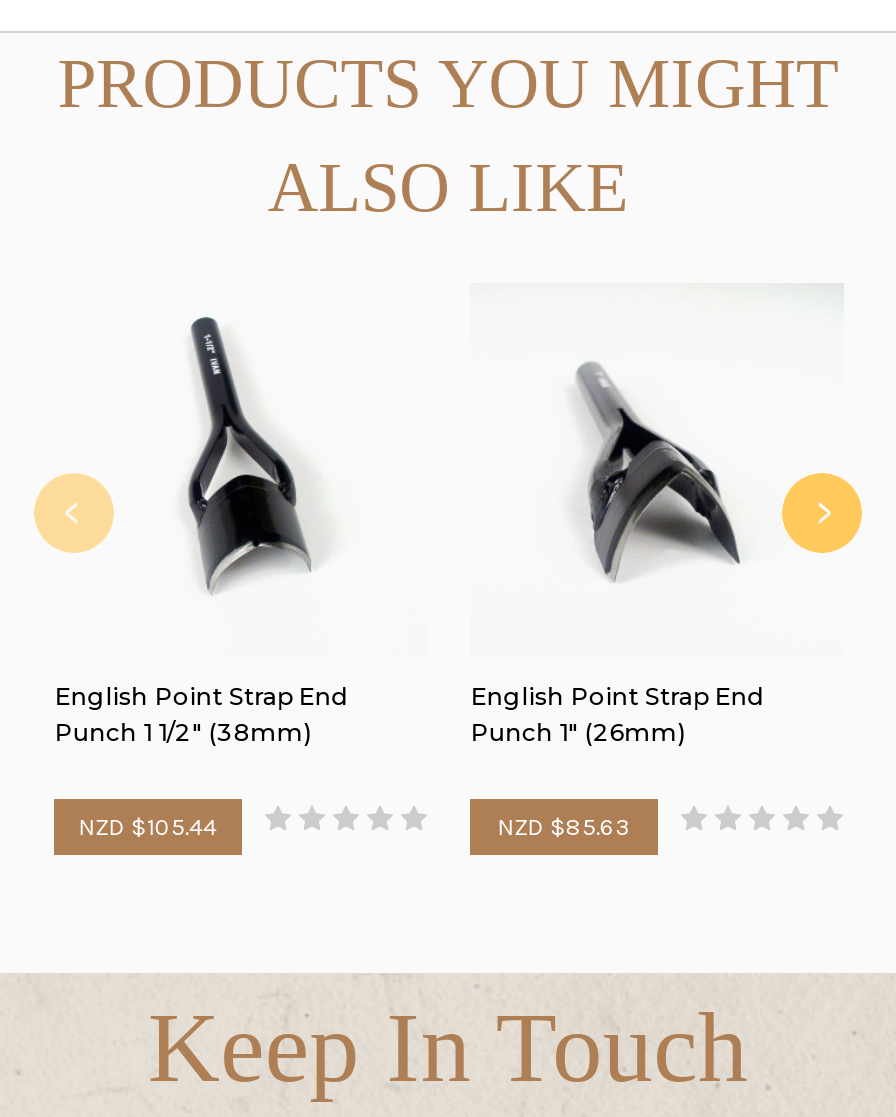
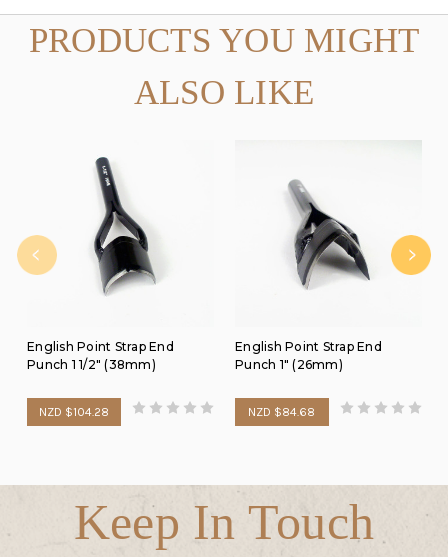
- NZD $105.44
+ NZD $104.28

- NZD $85.63
+ NZD $84.68
